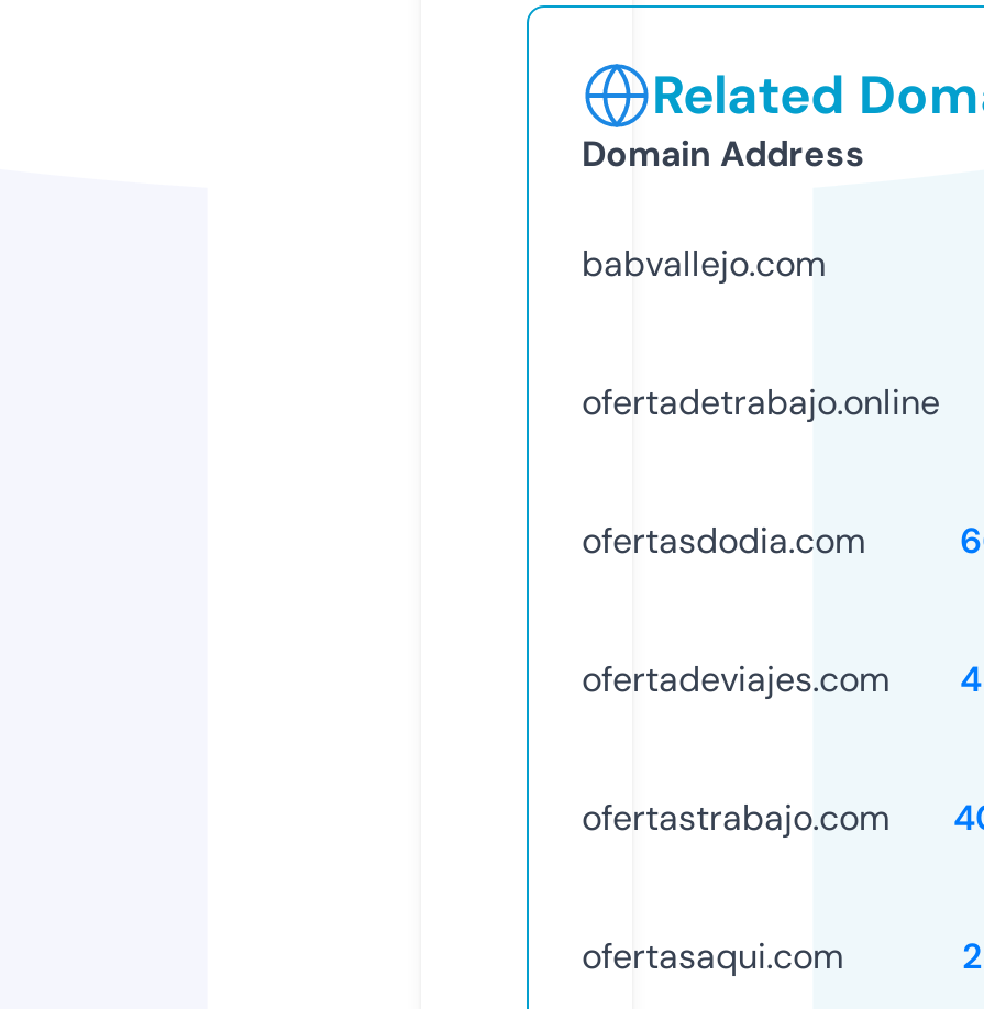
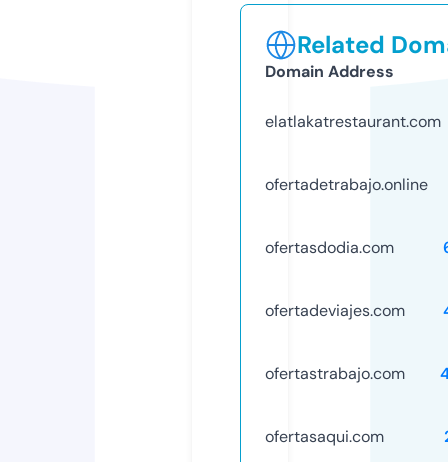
- babvallejo.com
+ elatlakatrestaurant.com
